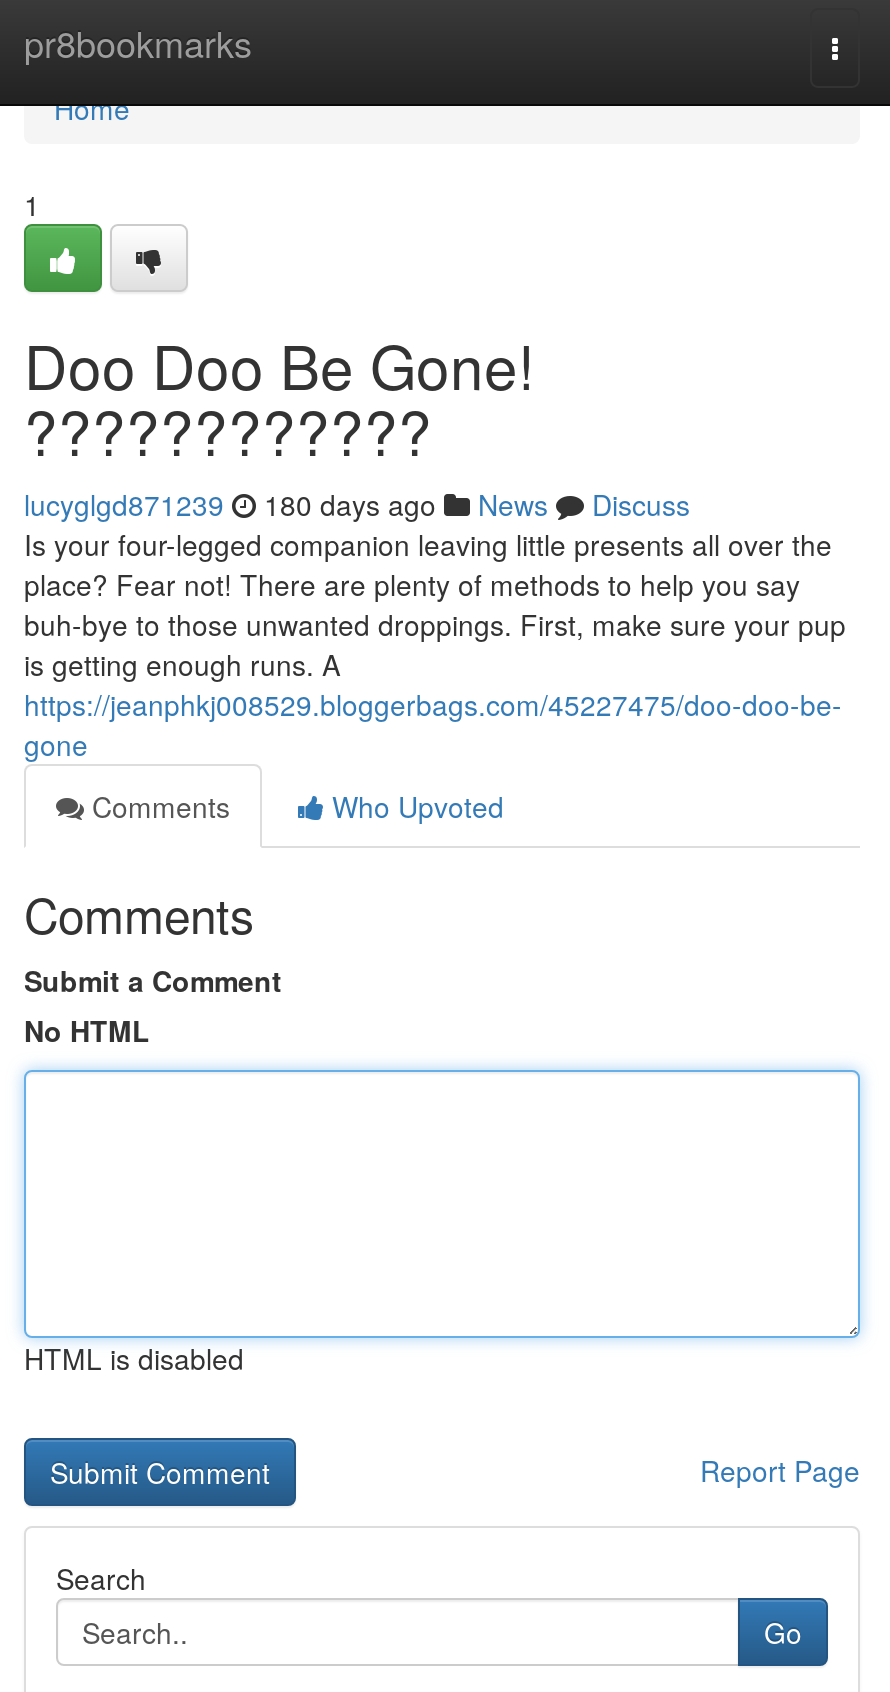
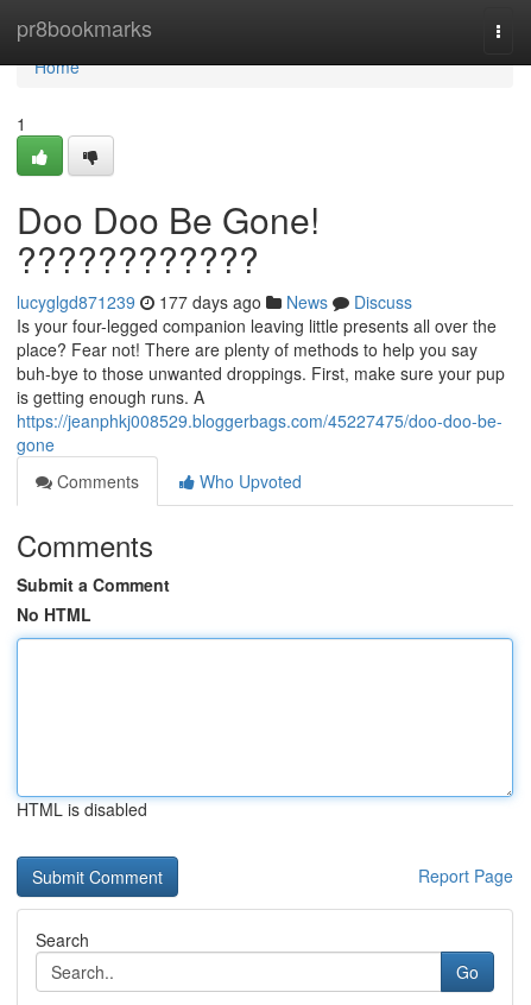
- lucyglgd871239 180 days ago News Discuss
+ lucyglgd871239 177 days ago News Discuss
